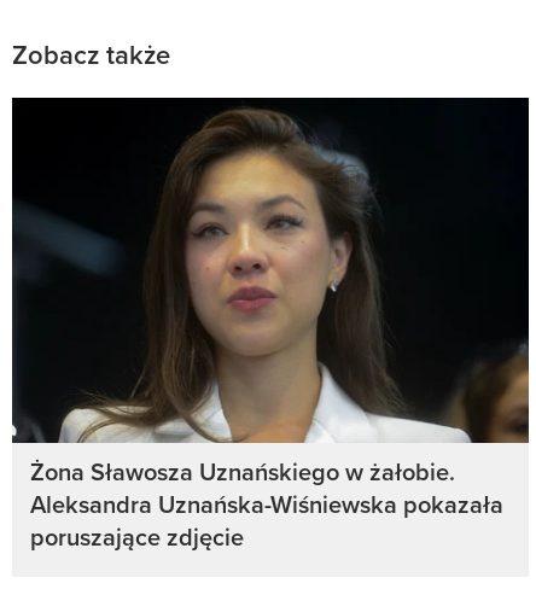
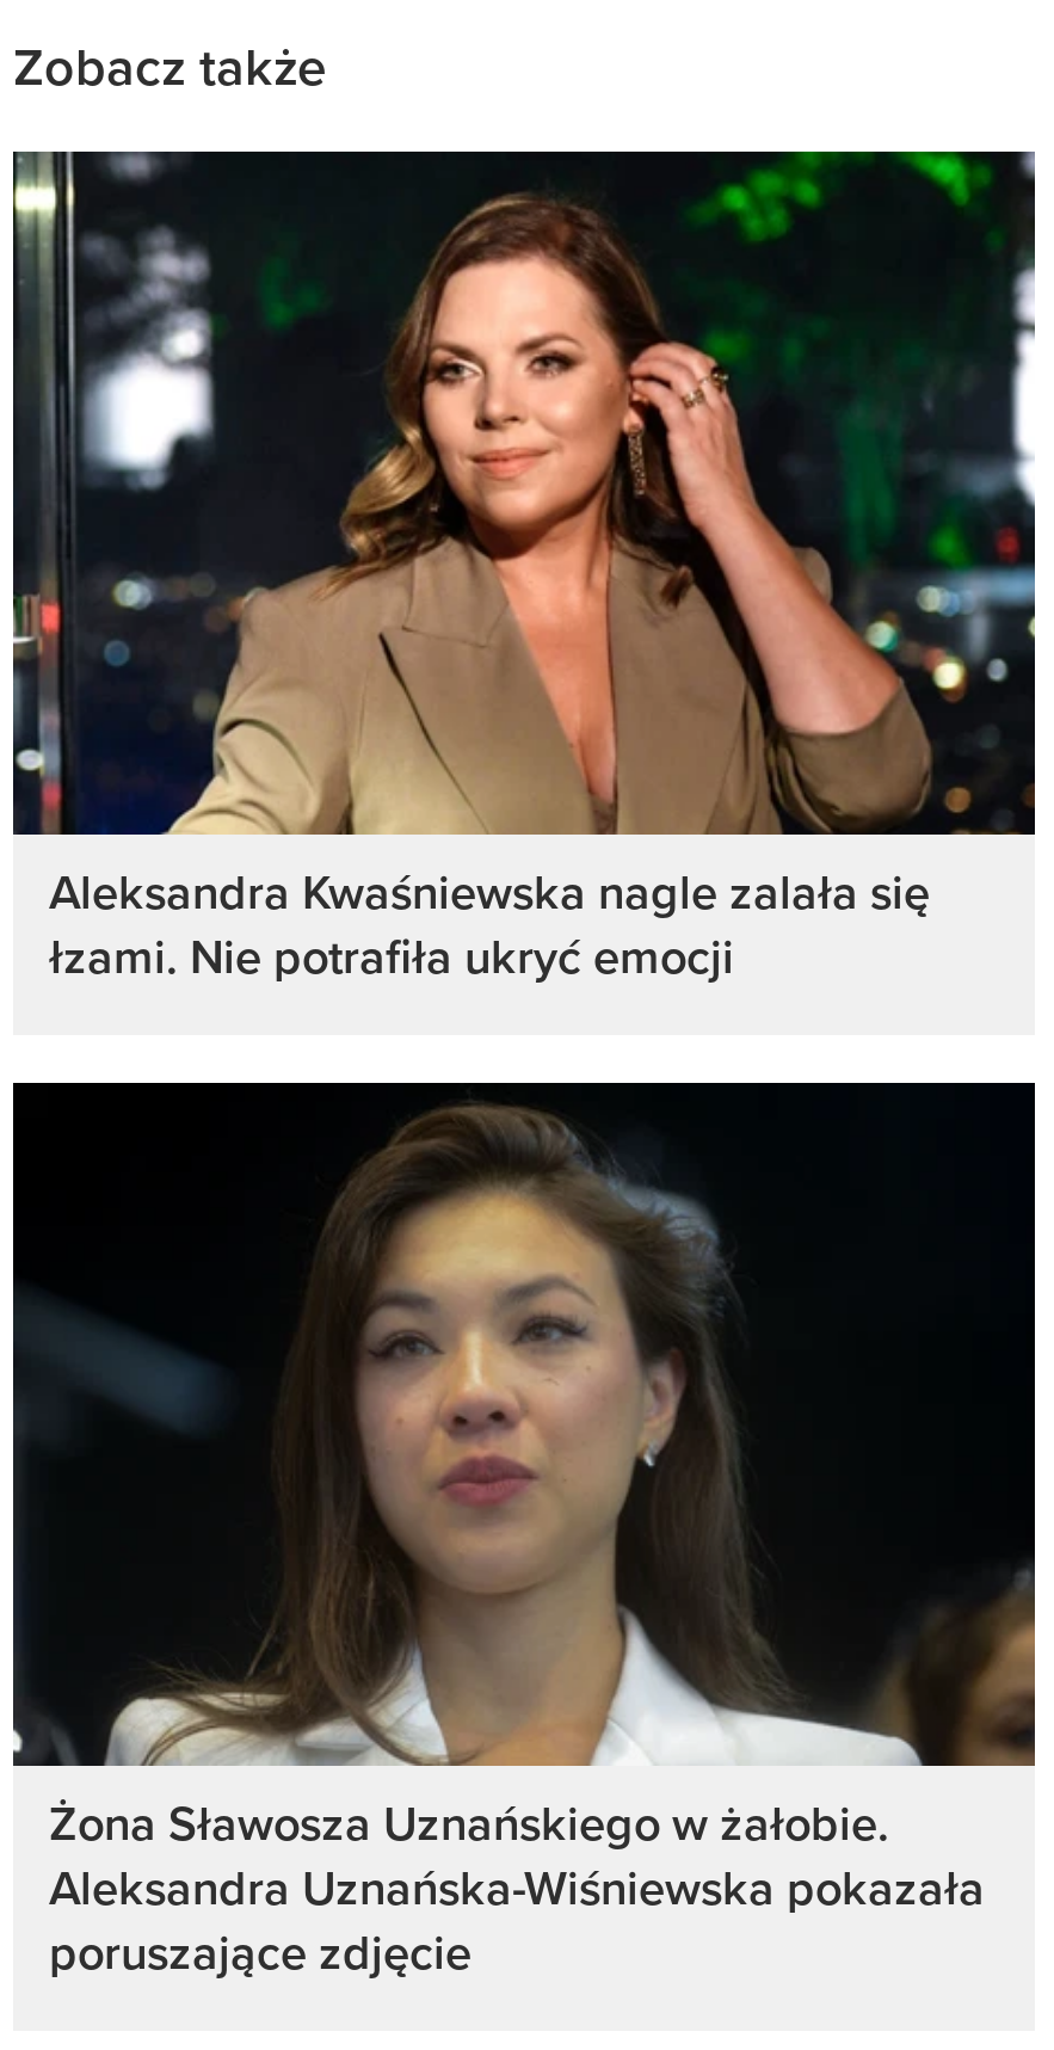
+ [image]
+ Aleksandra Kwaśniewska nagle zalała się
+ łzami. Nie potrafiła ukryć emocji
